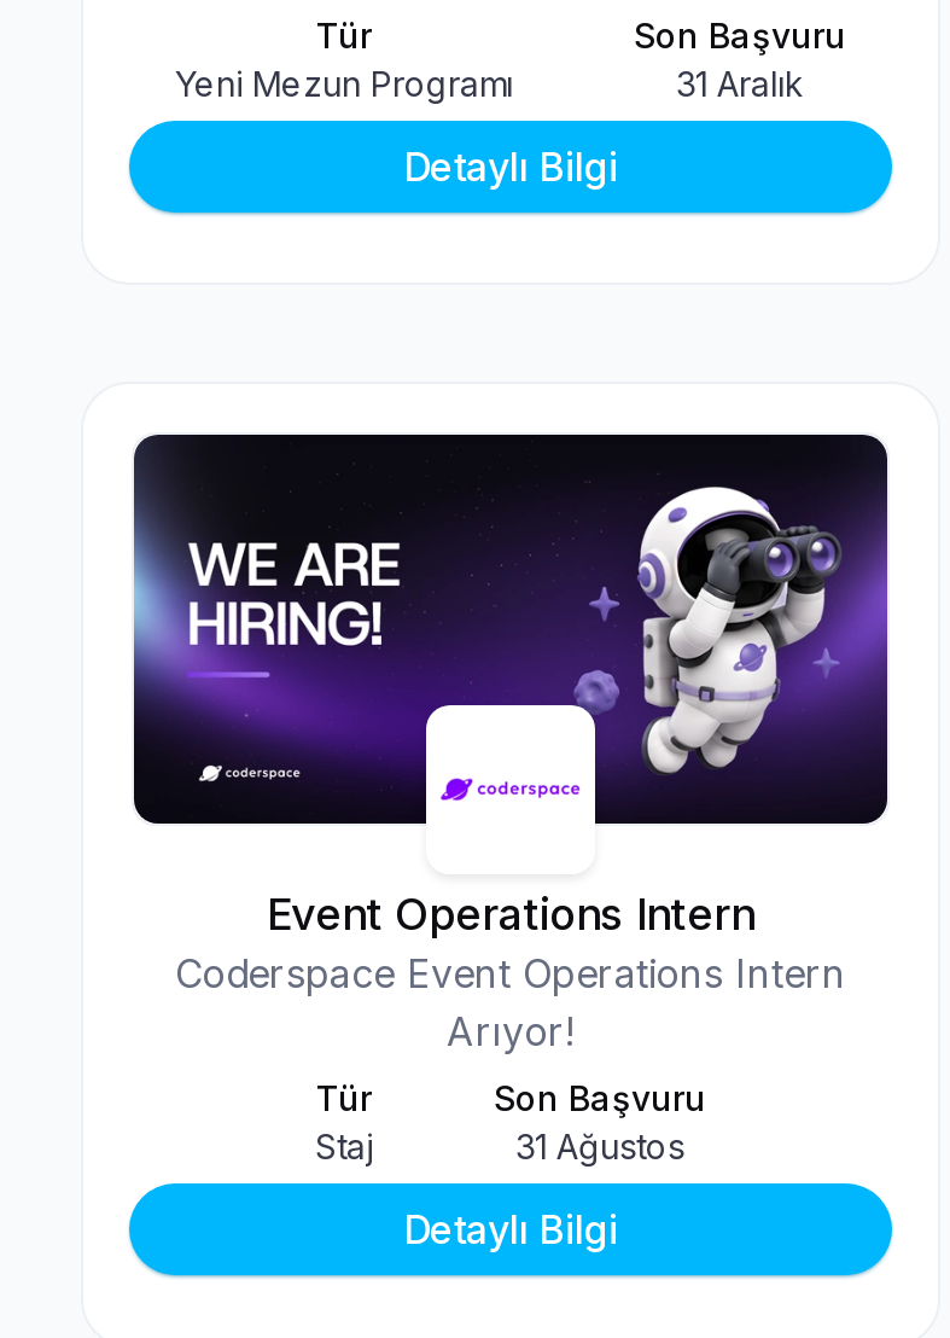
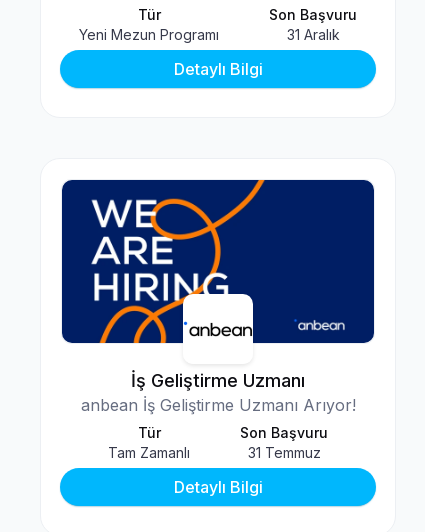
- [image]
- Event Operations Intern
- Coderspace Event Operations Intern
- Arıyor!
+ [image]
+ İş Geliştirme Uzmanı
+ anbean İş Geliştirme Uzmanı Arıyor!

- Staj
+ Tam Zamanlı

- 31 Ağustos
+ 31 Temmuz
